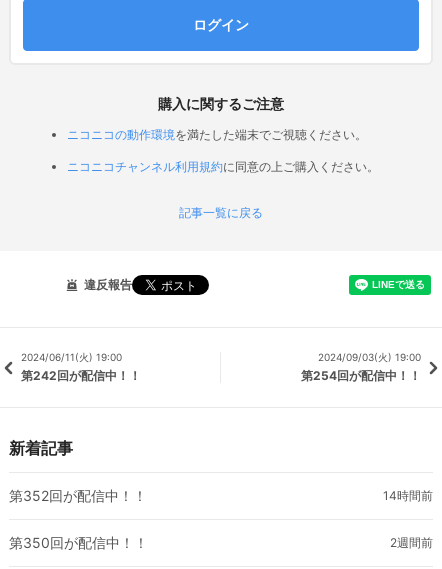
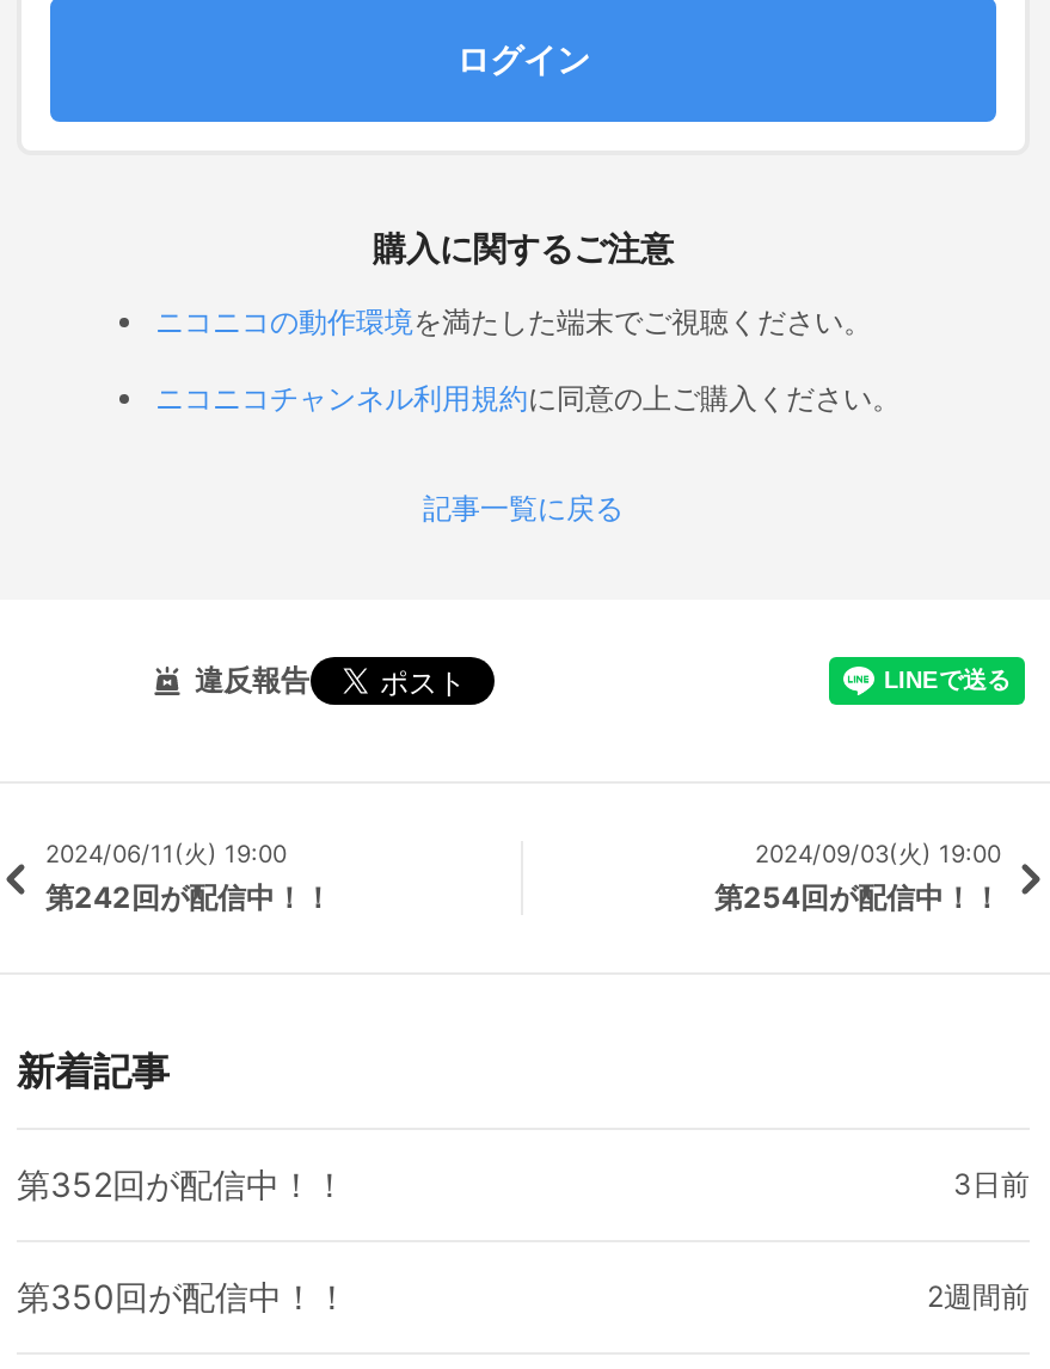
- 14時間前
+ 3日前
